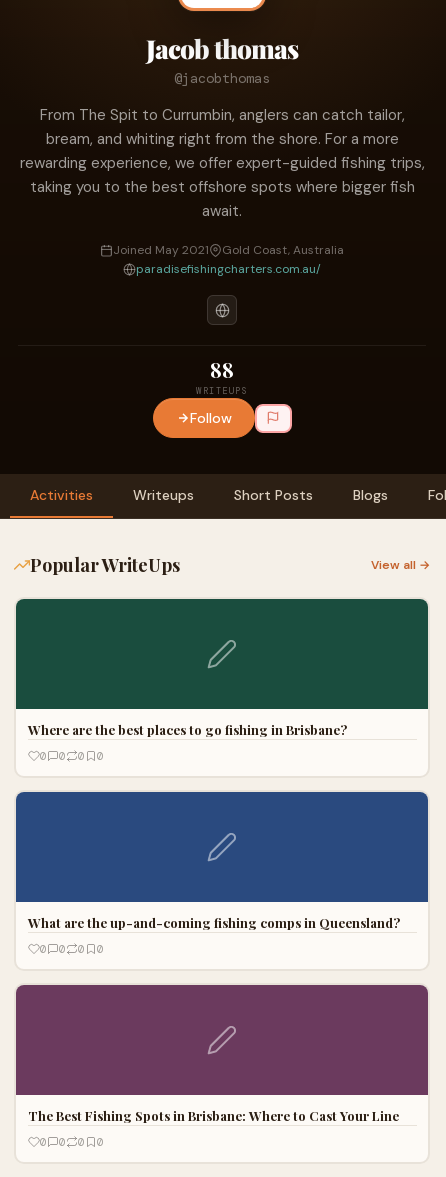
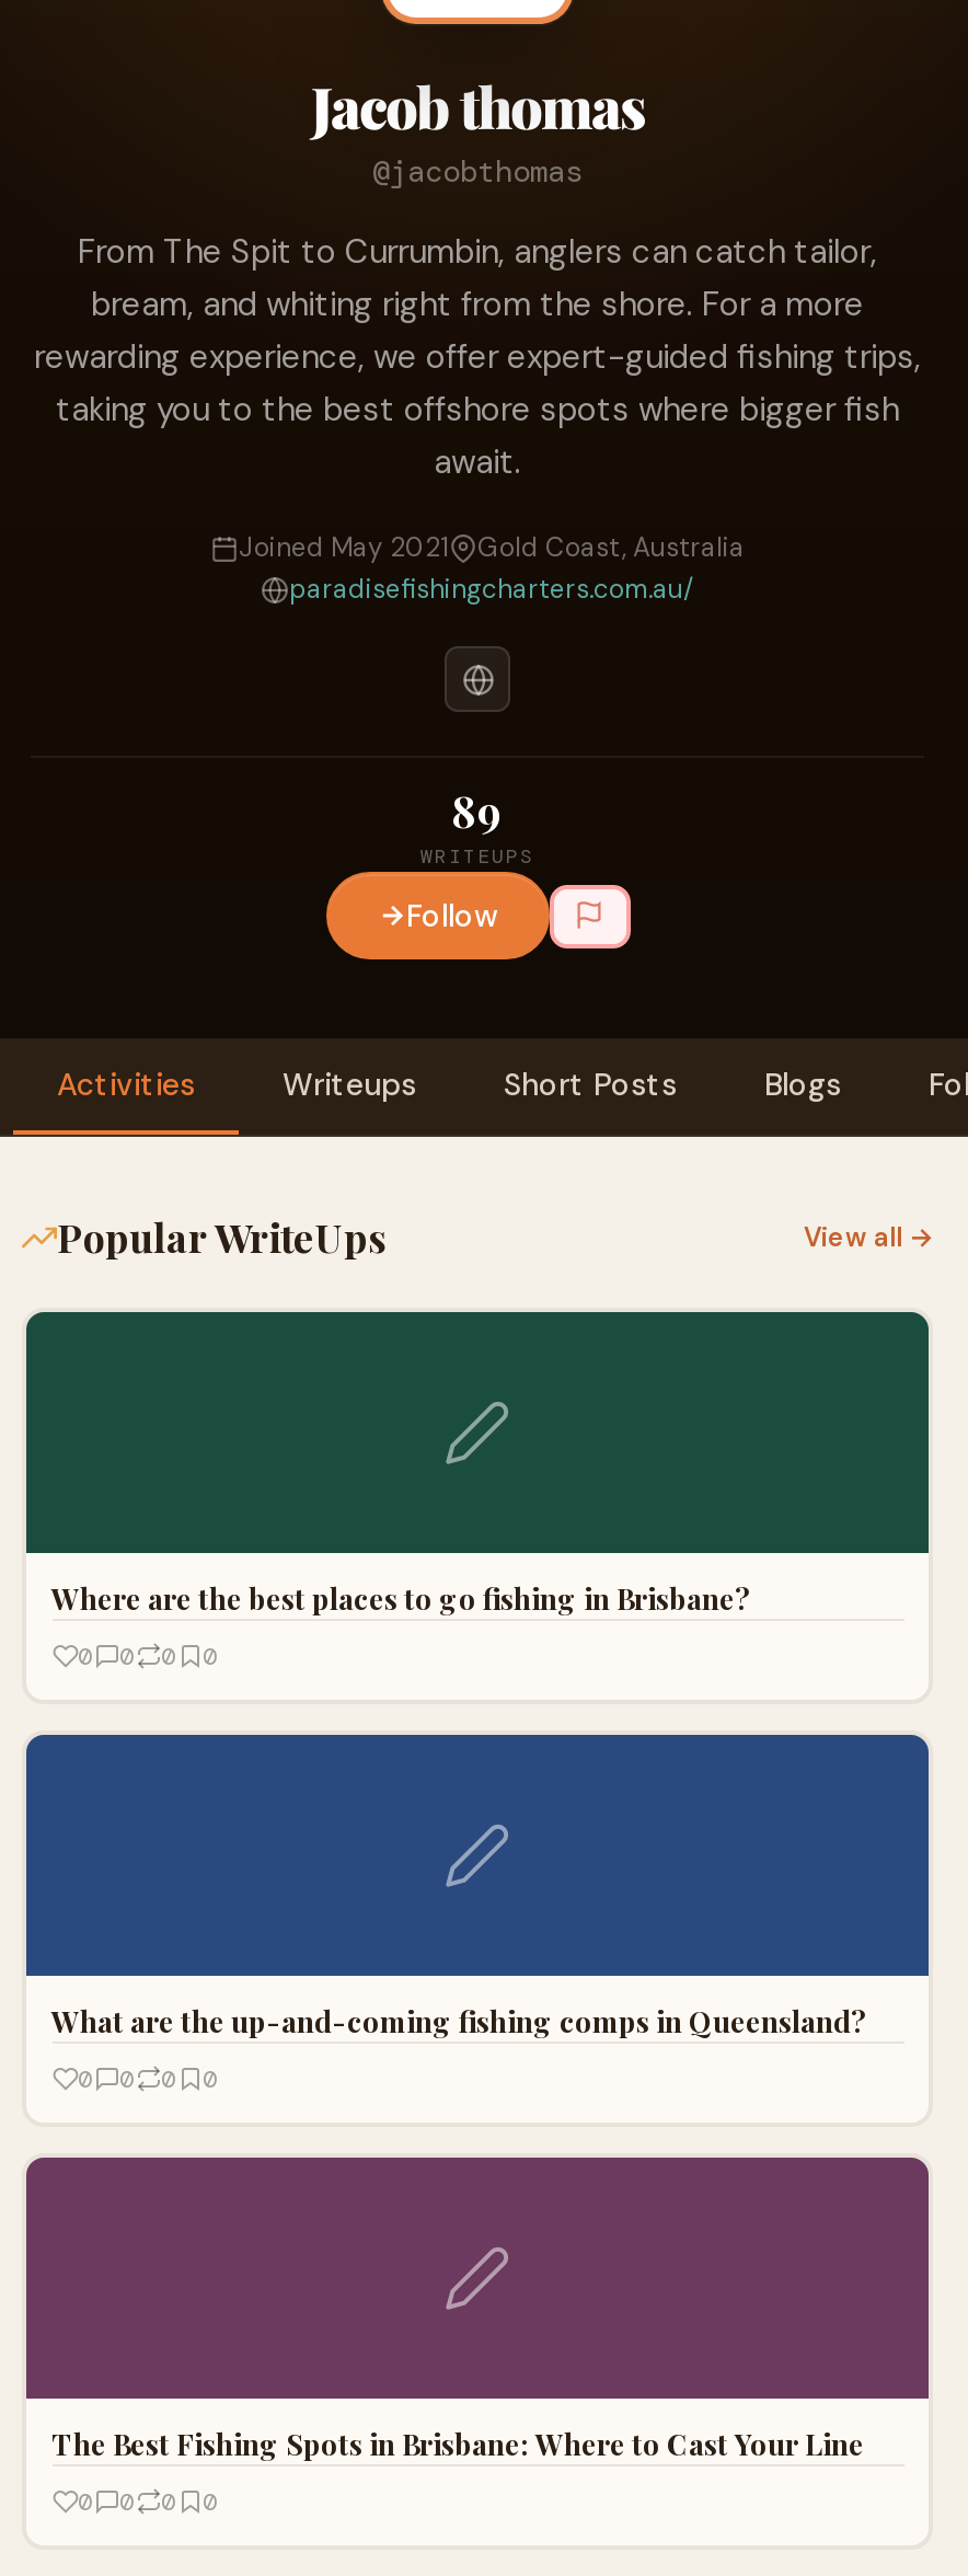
- 88
+ 89
